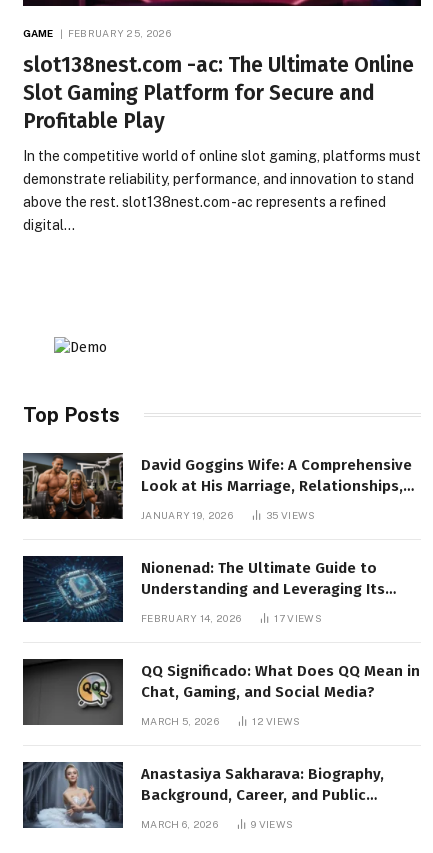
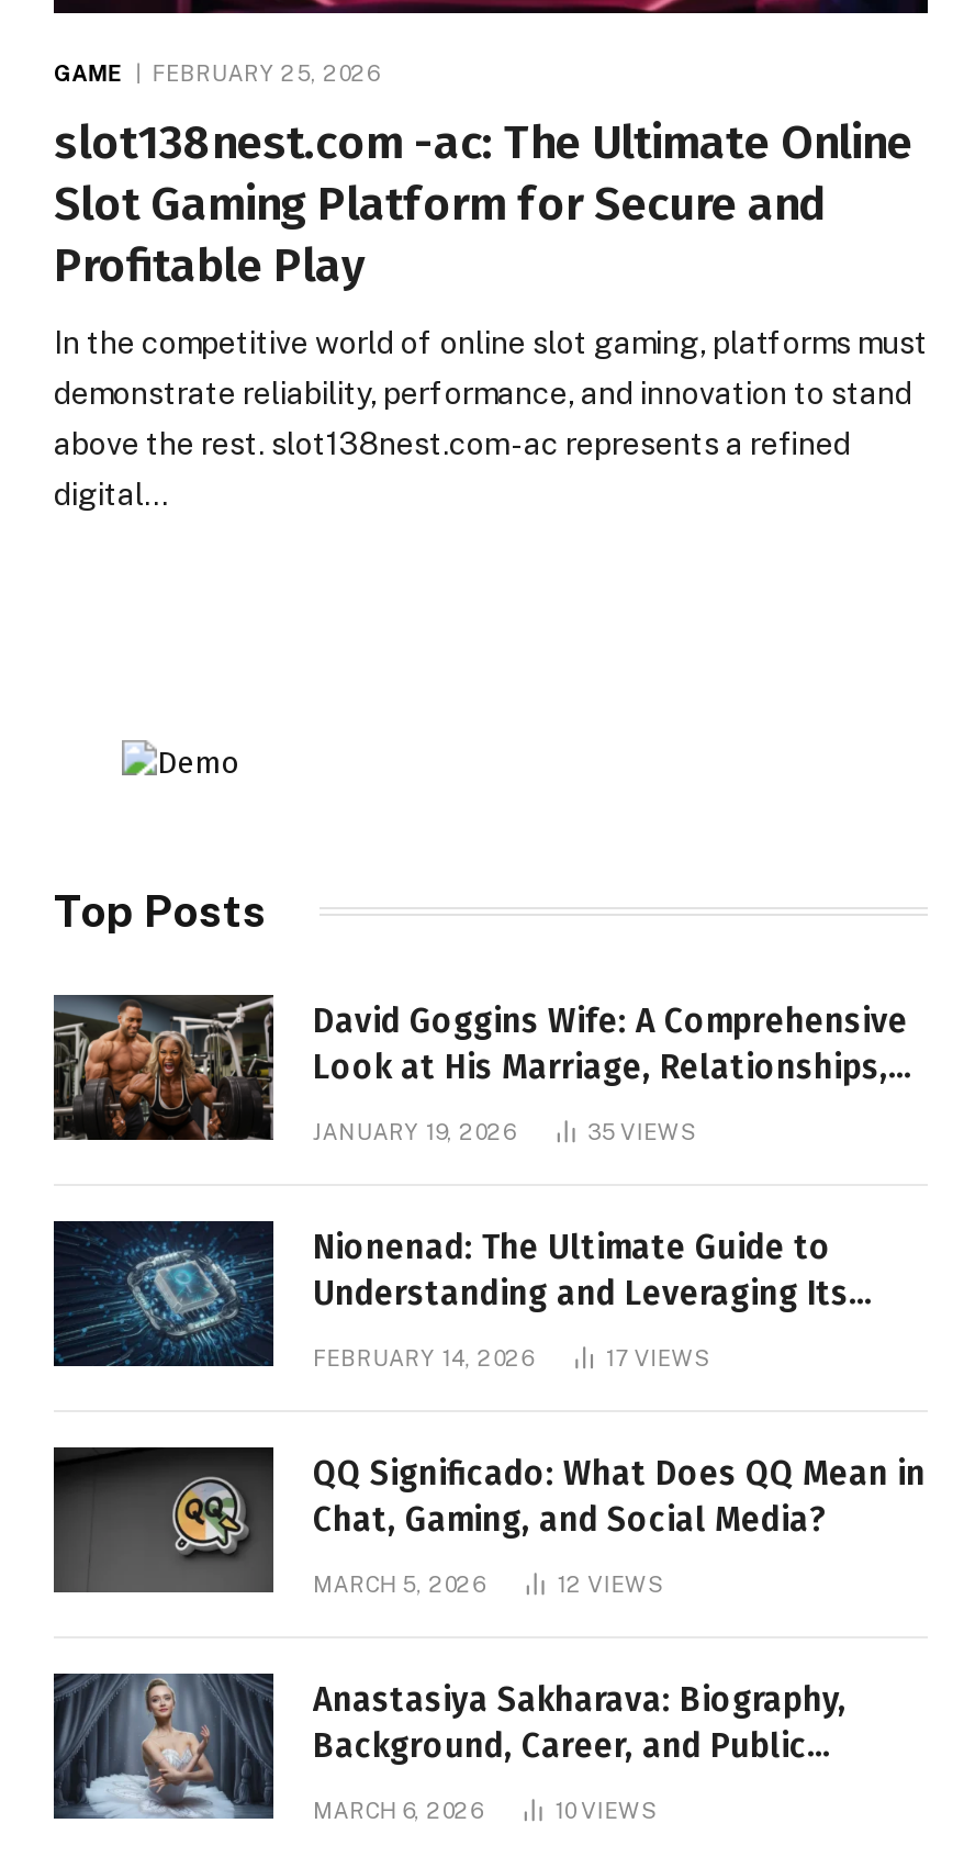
- 9 VIEWS
+ 10 VIEWS
